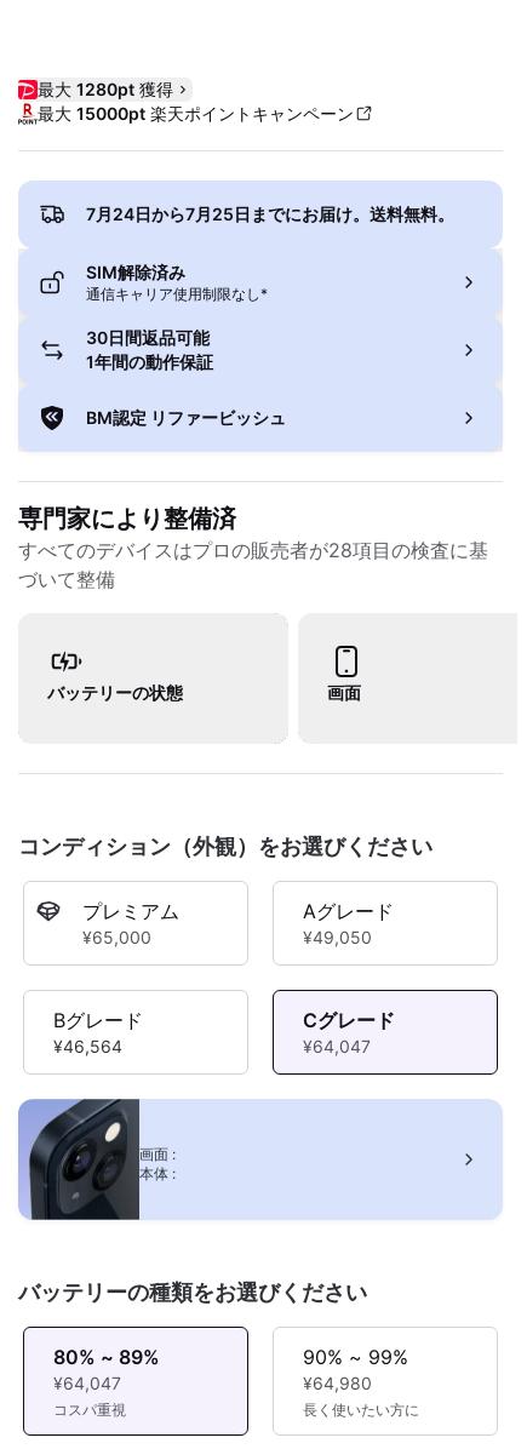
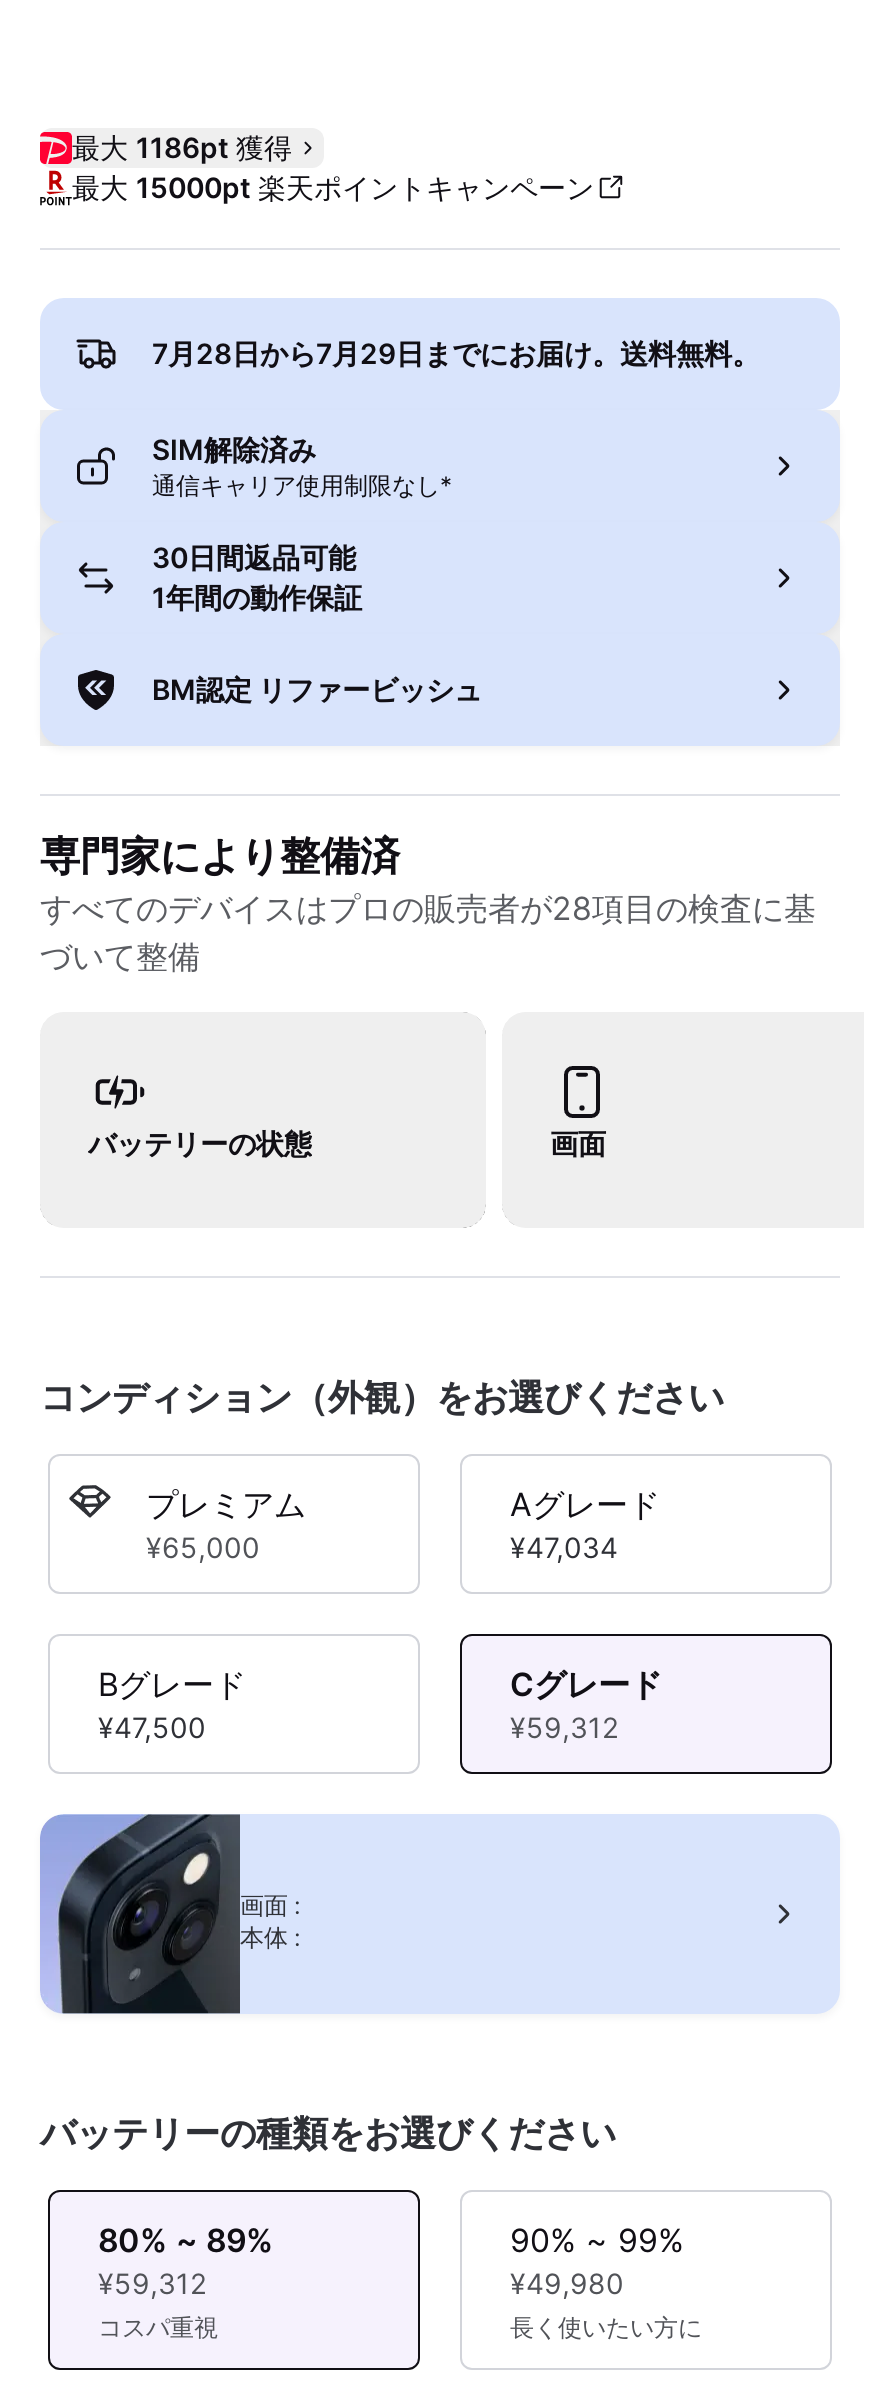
- 最大1280pt獲得
+ 最大1186pt獲得

- 7月24日から7月25日までにお届け。送料無料。
+ 7月28日から7月29日までにお届け。送料無料。

- ¥49,050
+ ¥47,034

- ¥46,564
+ ¥47,500

- ¥64,047
+ ¥59,312

- ¥64,047
+ ¥59,312

- ¥64,980
+ ¥49,980
